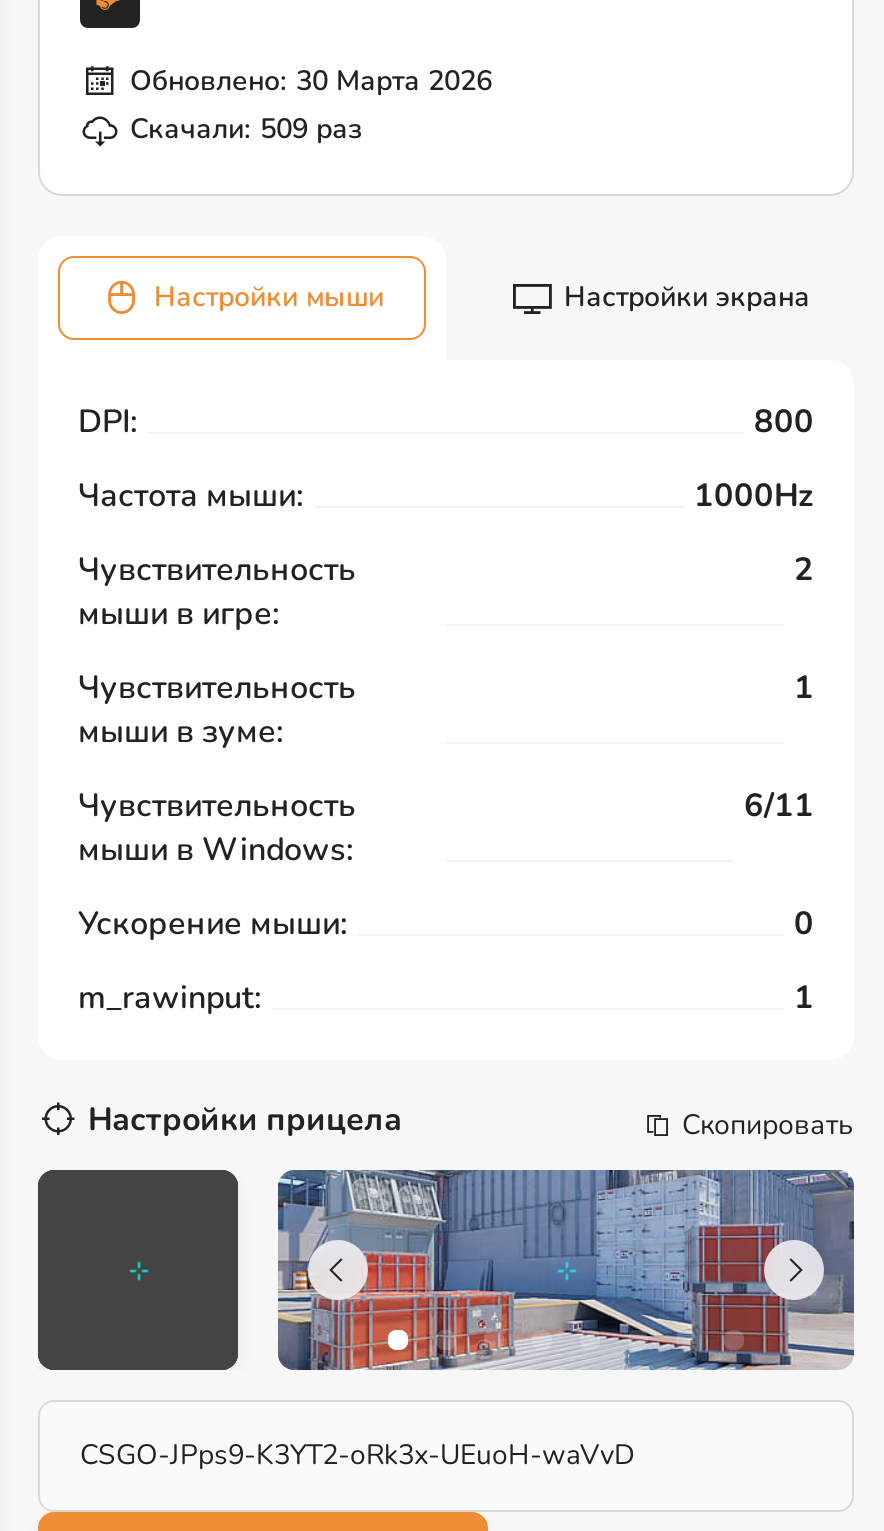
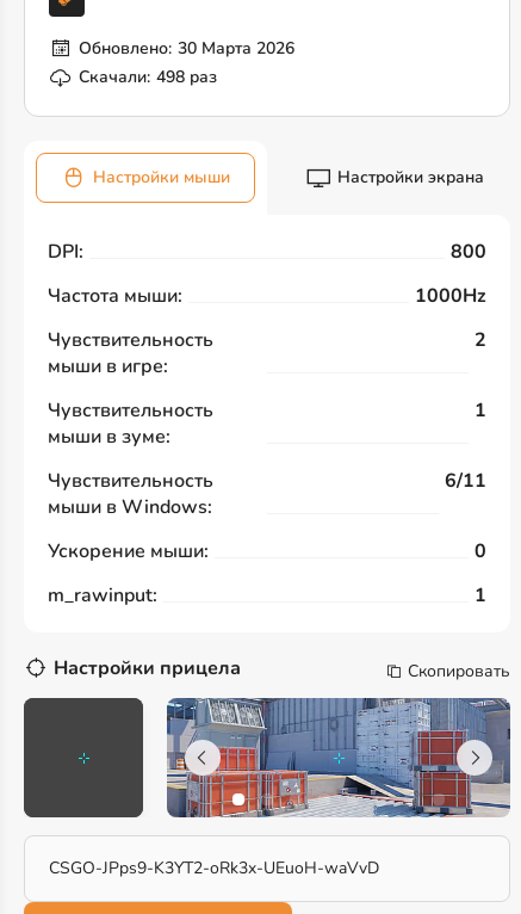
- Скачали: 509 раз
+ Скачали: 498 раз
